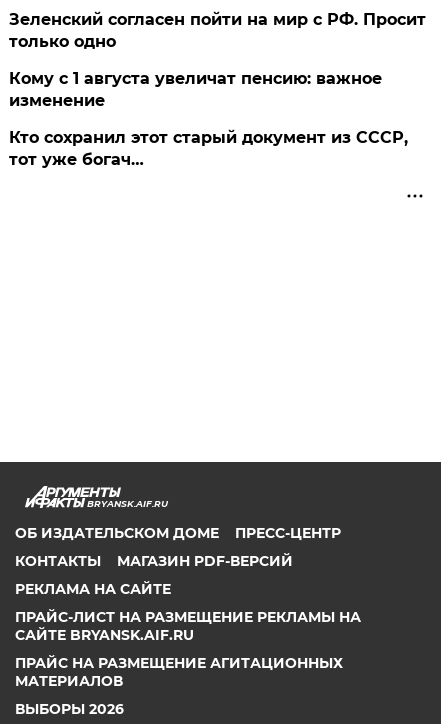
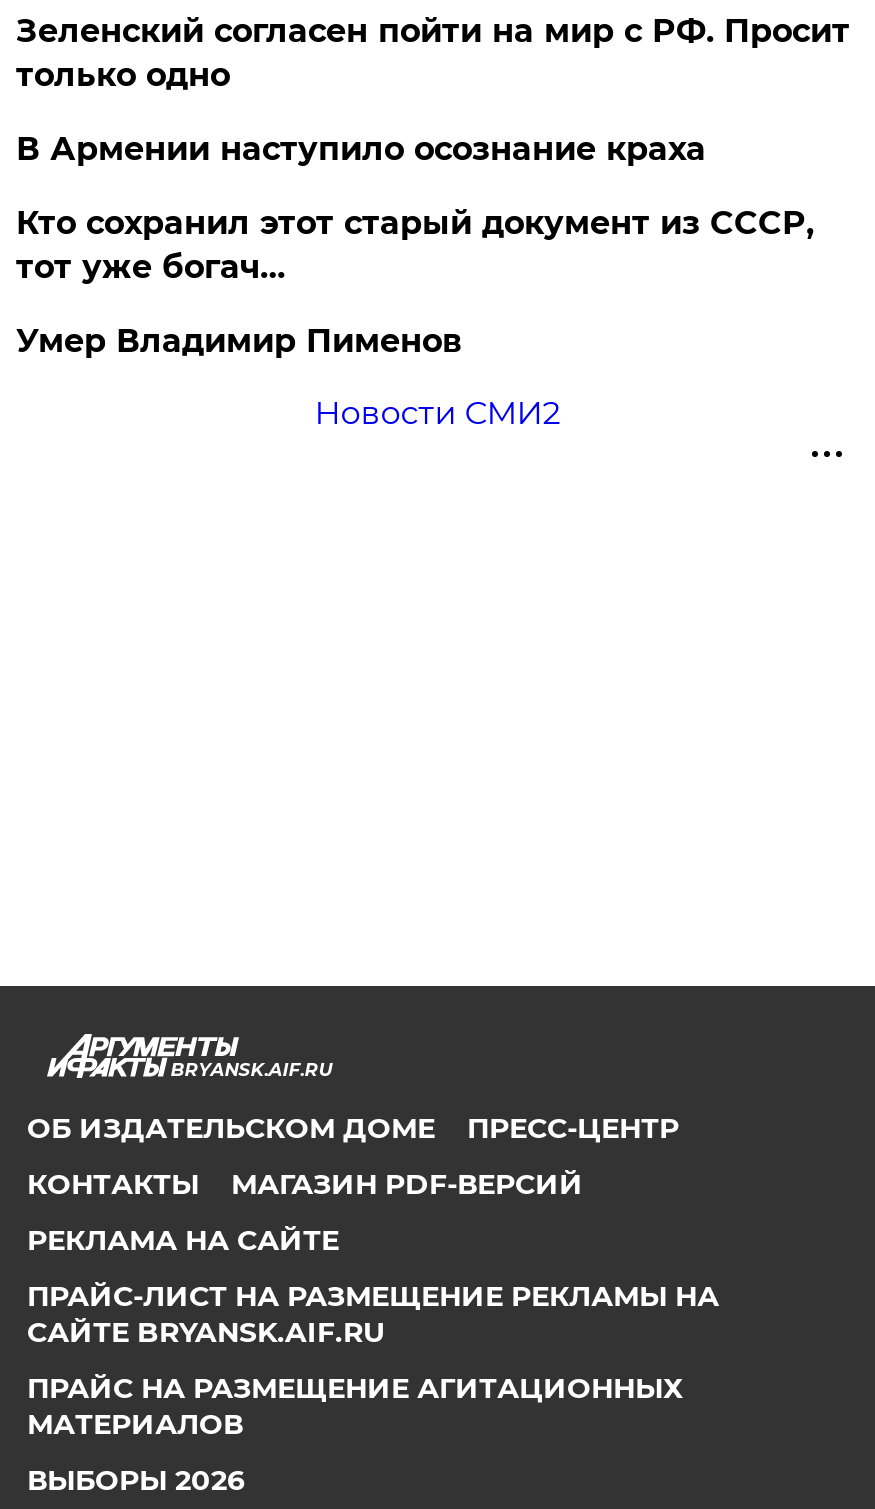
- Кому с 1 августа увеличат пенсию: важное
- изменение
+ В Армении наступило осознание краха

moved up: Кто сохранил этот старый документ из СССР, | тот уже богач…

+ Умер Владимир Пименов
+ Новости СМИ2
